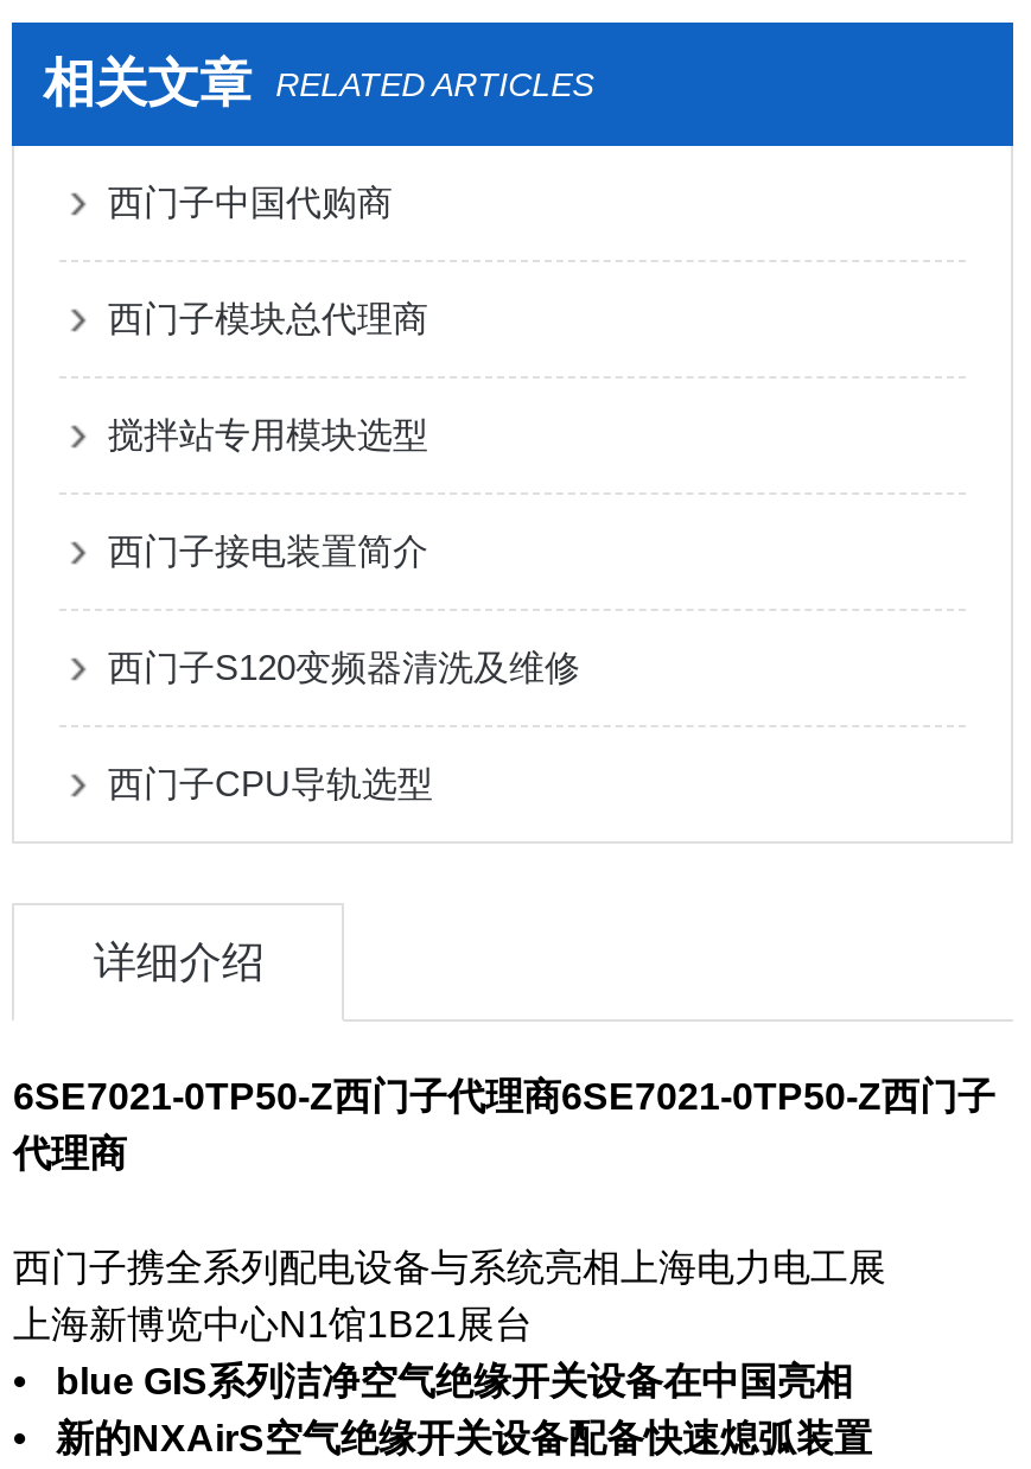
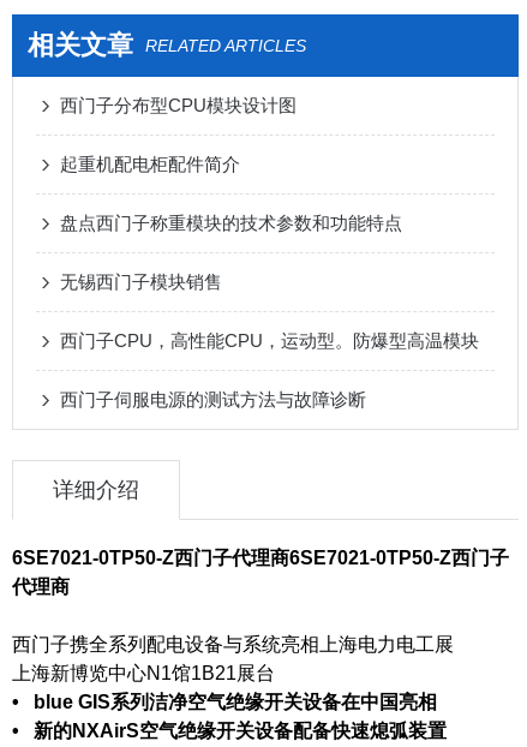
- 西门子中国代购商
+ 西门子分布型CPU模块设计图

- 西门子模块总代理商
+ 起重机配电柜配件简介

- 搅拌站专用模块选型
+ 盘点西门子称重模块的技术参数和功能特点

- 西门子接电装置简介
+ 无锡西门子模块销售

- 西门子S120变频器清洗及维修
+ 西门子CPU，高性能CPU，运动型。防爆型高温模块

- 西门子CPU导轨选型
+ 西门子伺服电源的测试方法与故障诊断
